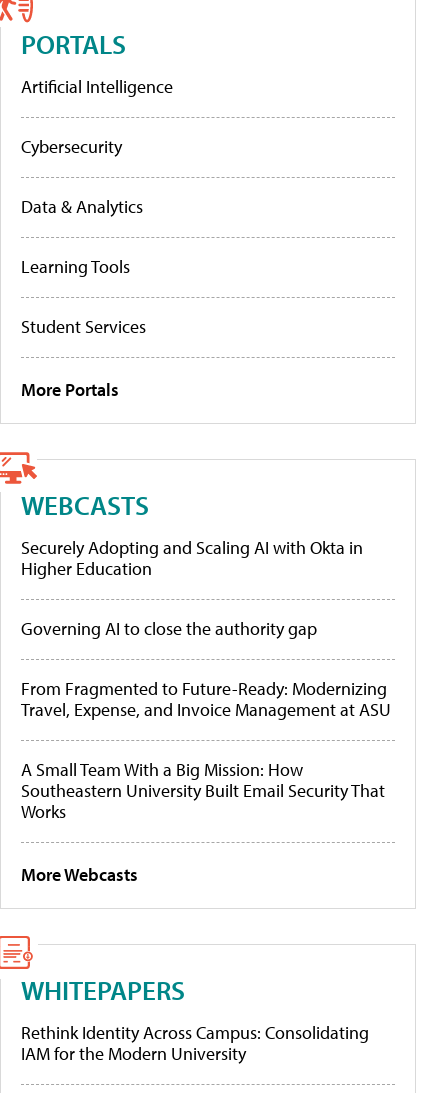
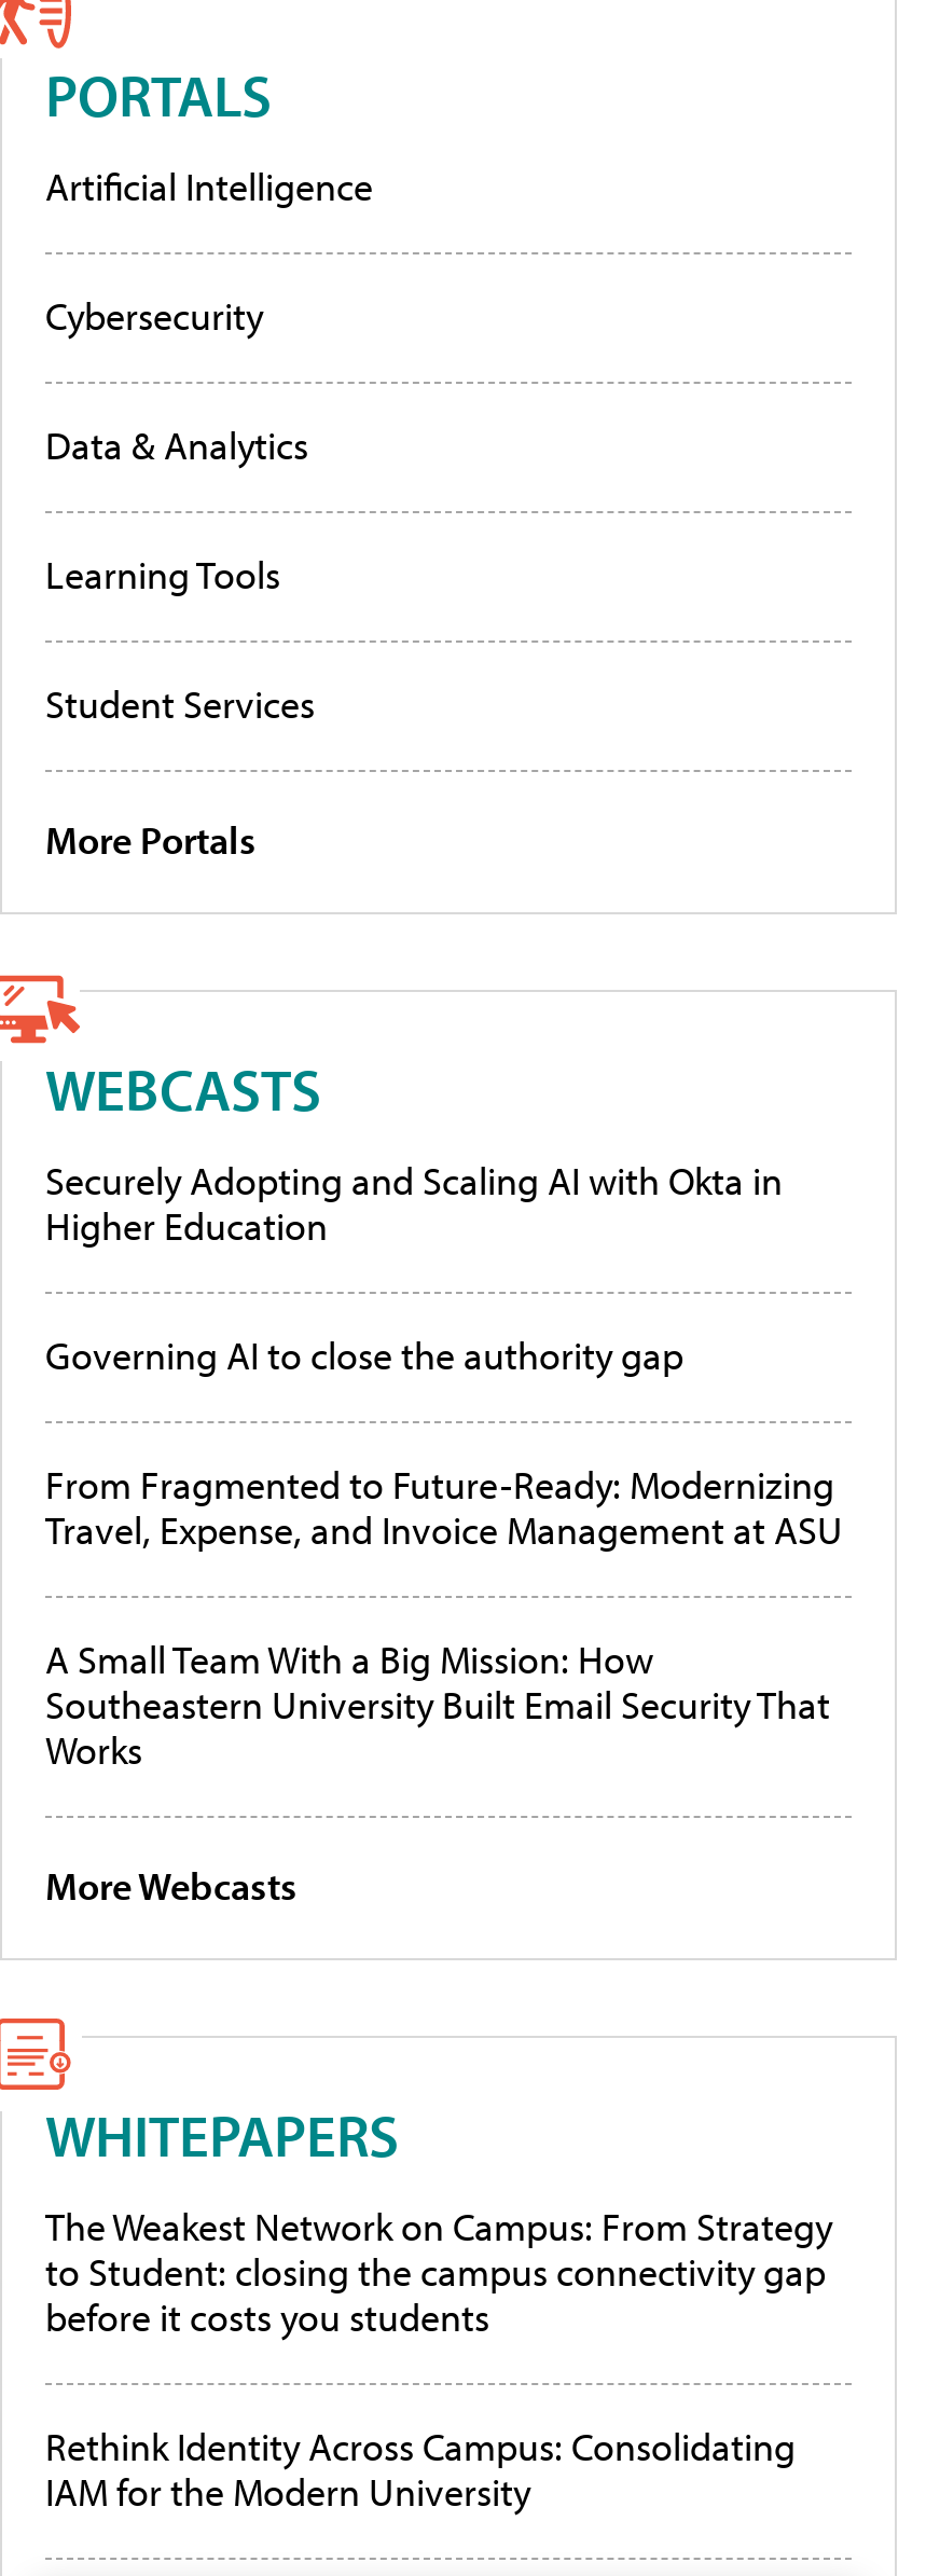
+ The Weakest Network on Campus: From Strategy
+ to Student: closing the campus connectivity gap
+ before it costs you students
